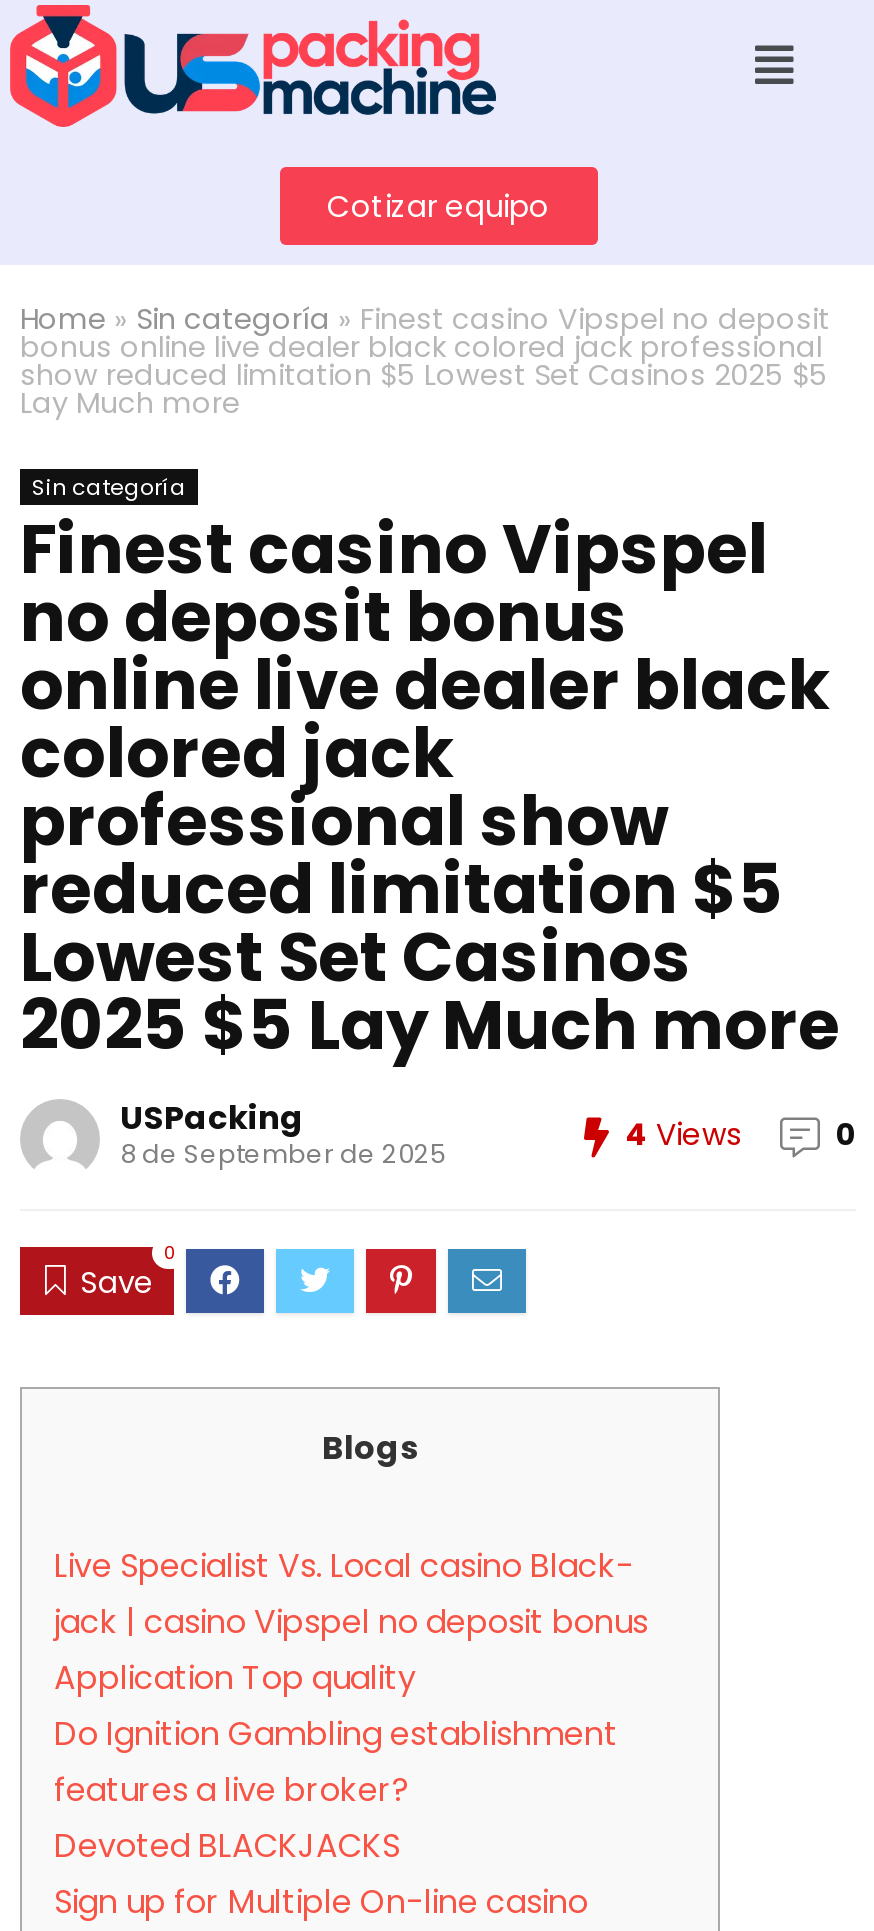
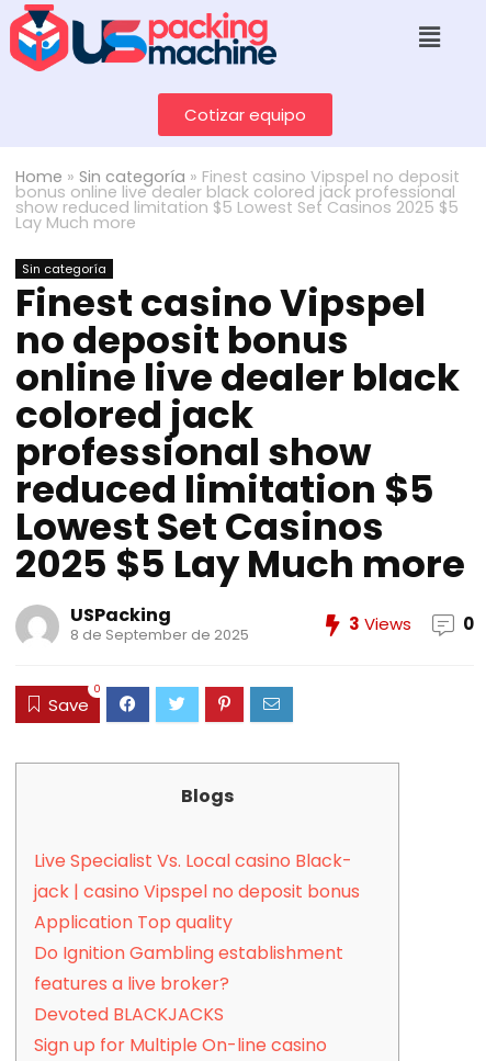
- 4 Views
+ 3 Views
